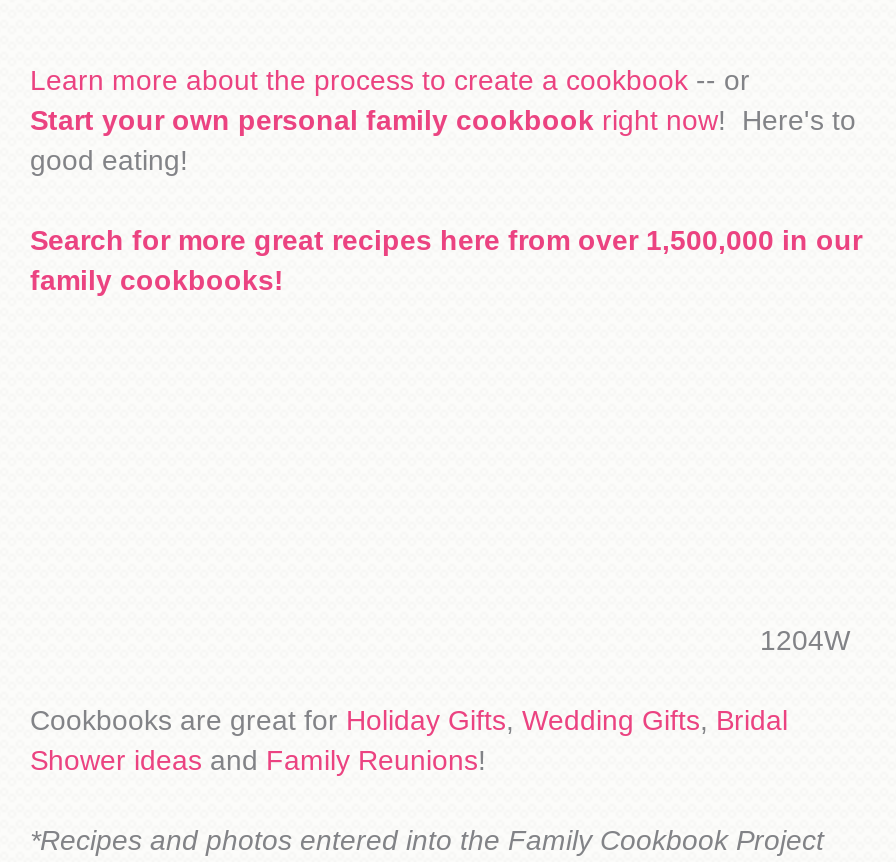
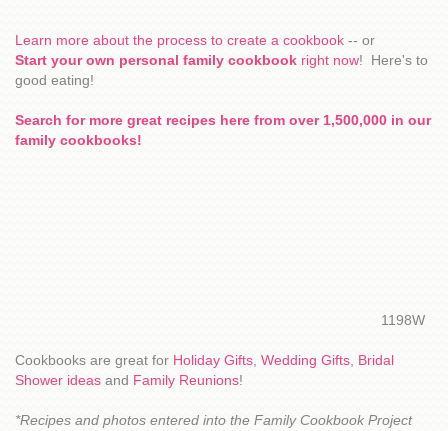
- 1204W
+ 1198W
